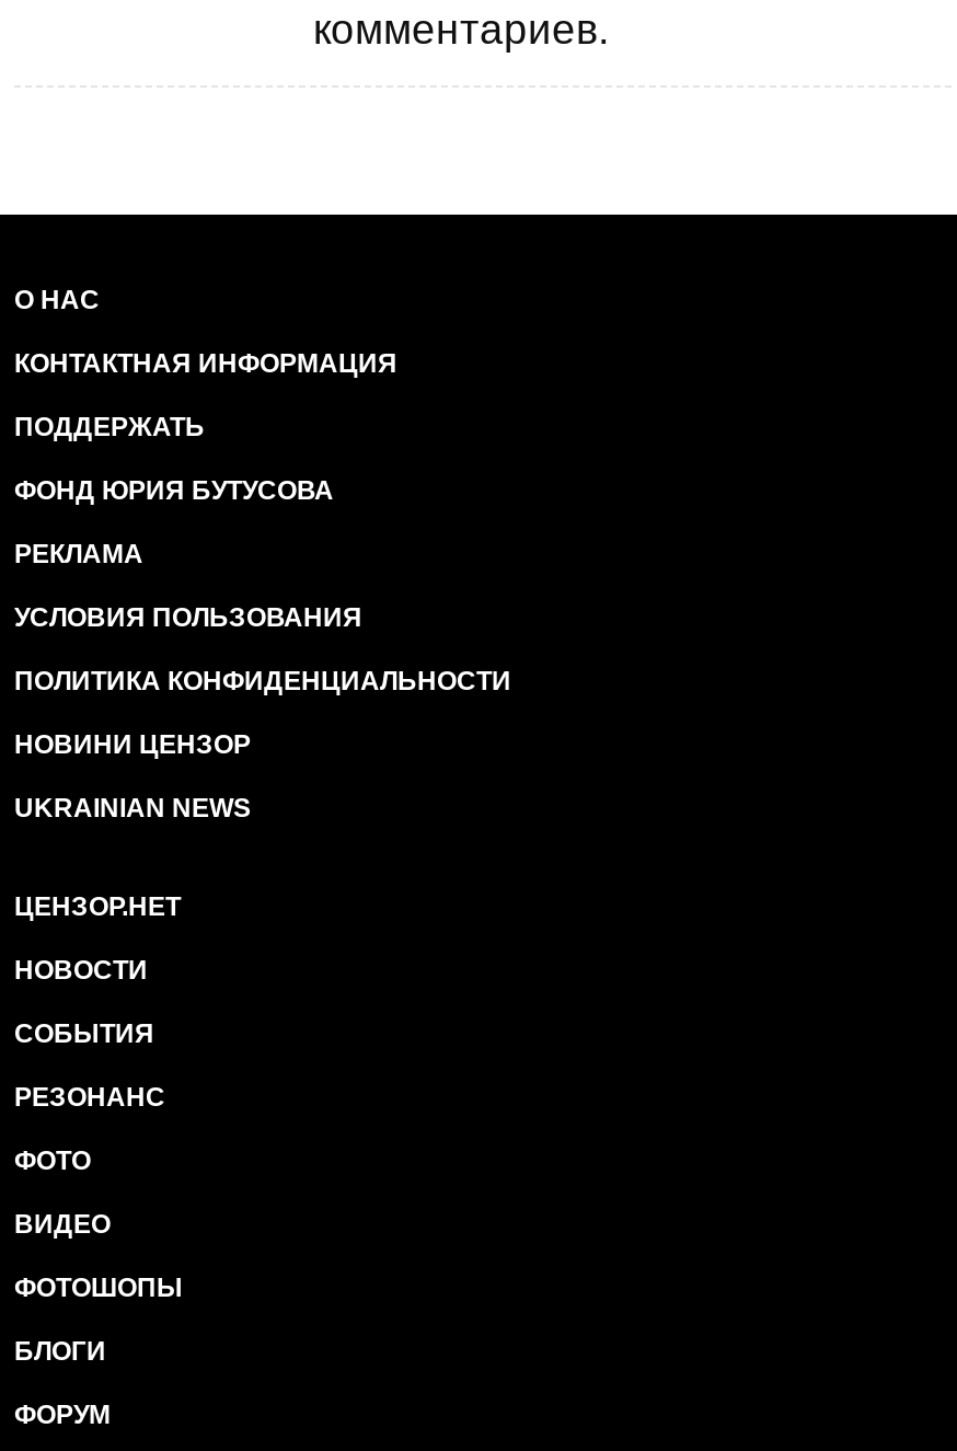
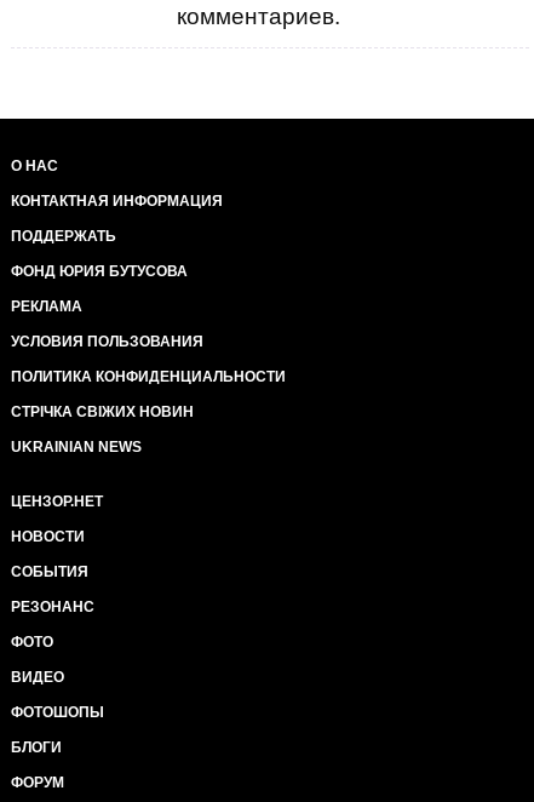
- НОВИНИ ЦЕНЗОР
+ СТРІЧКА СВІЖИХ НОВИН
